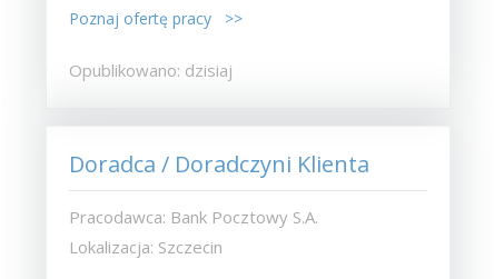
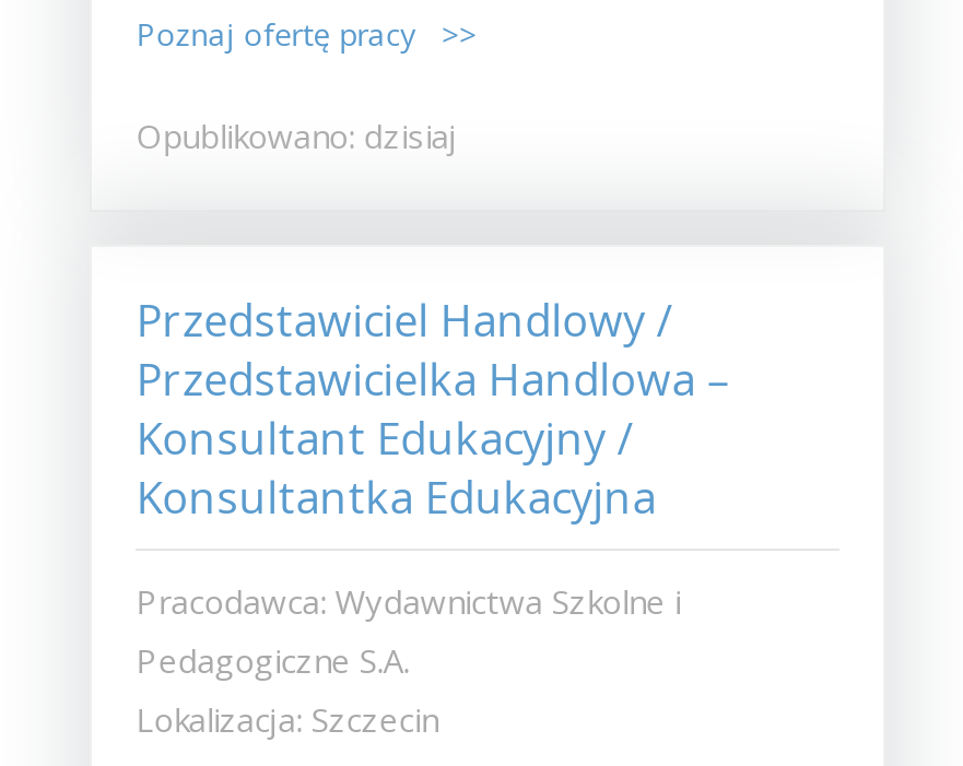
- Doradca / Doradczyni Klienta
+ Przedstawiciel Handlowy /
+ Przedstawicielka Handlowa –
+ Konsultant Edukacyjny /
+ Konsultantka Edukacyjna

- Pracodawca: Bank Pocztowy S.A.
+ Pracodawca: Wydawnictwa Szkolne i
+ Pedagogiczne S.A.
